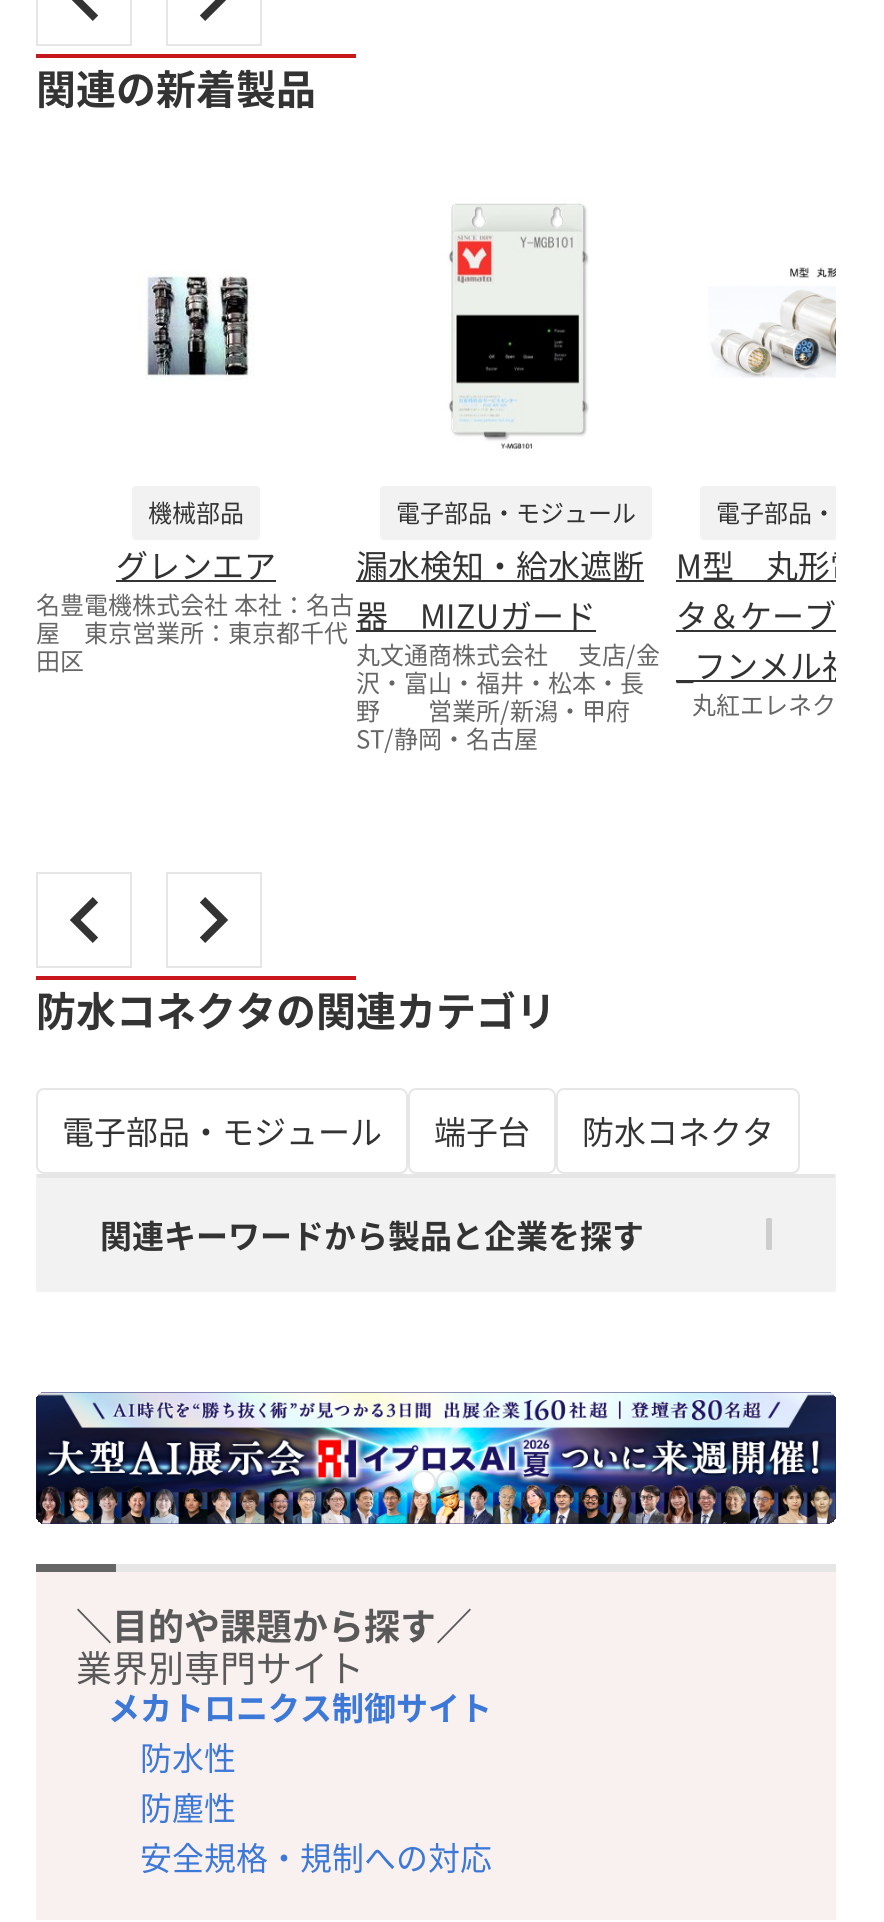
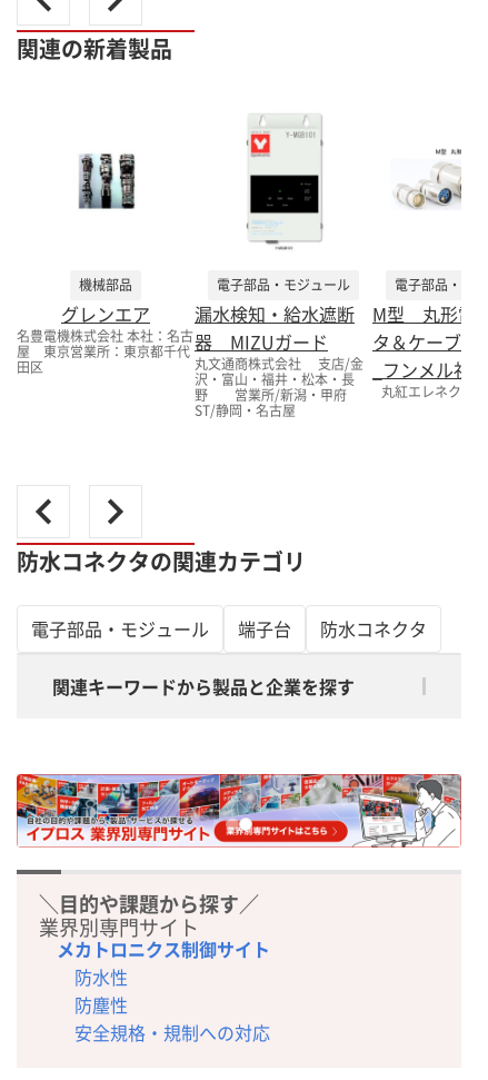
- [image]
+ [image]
